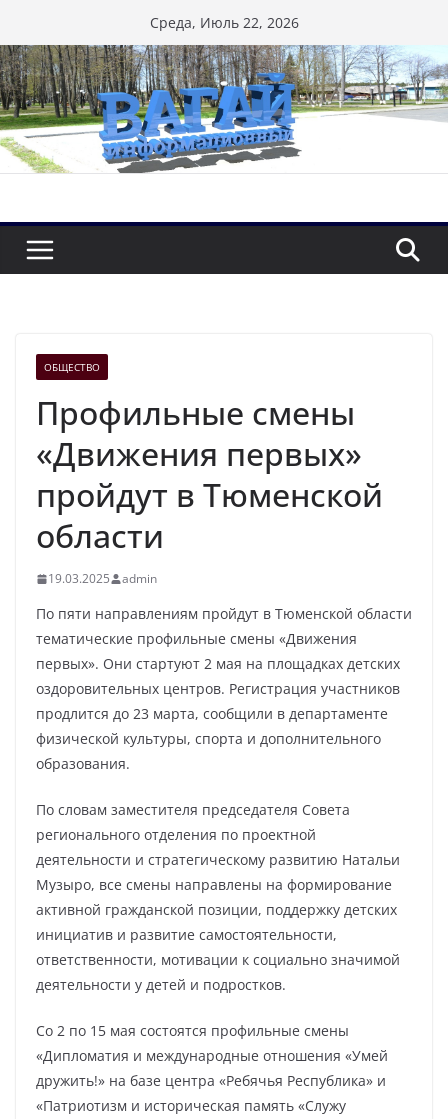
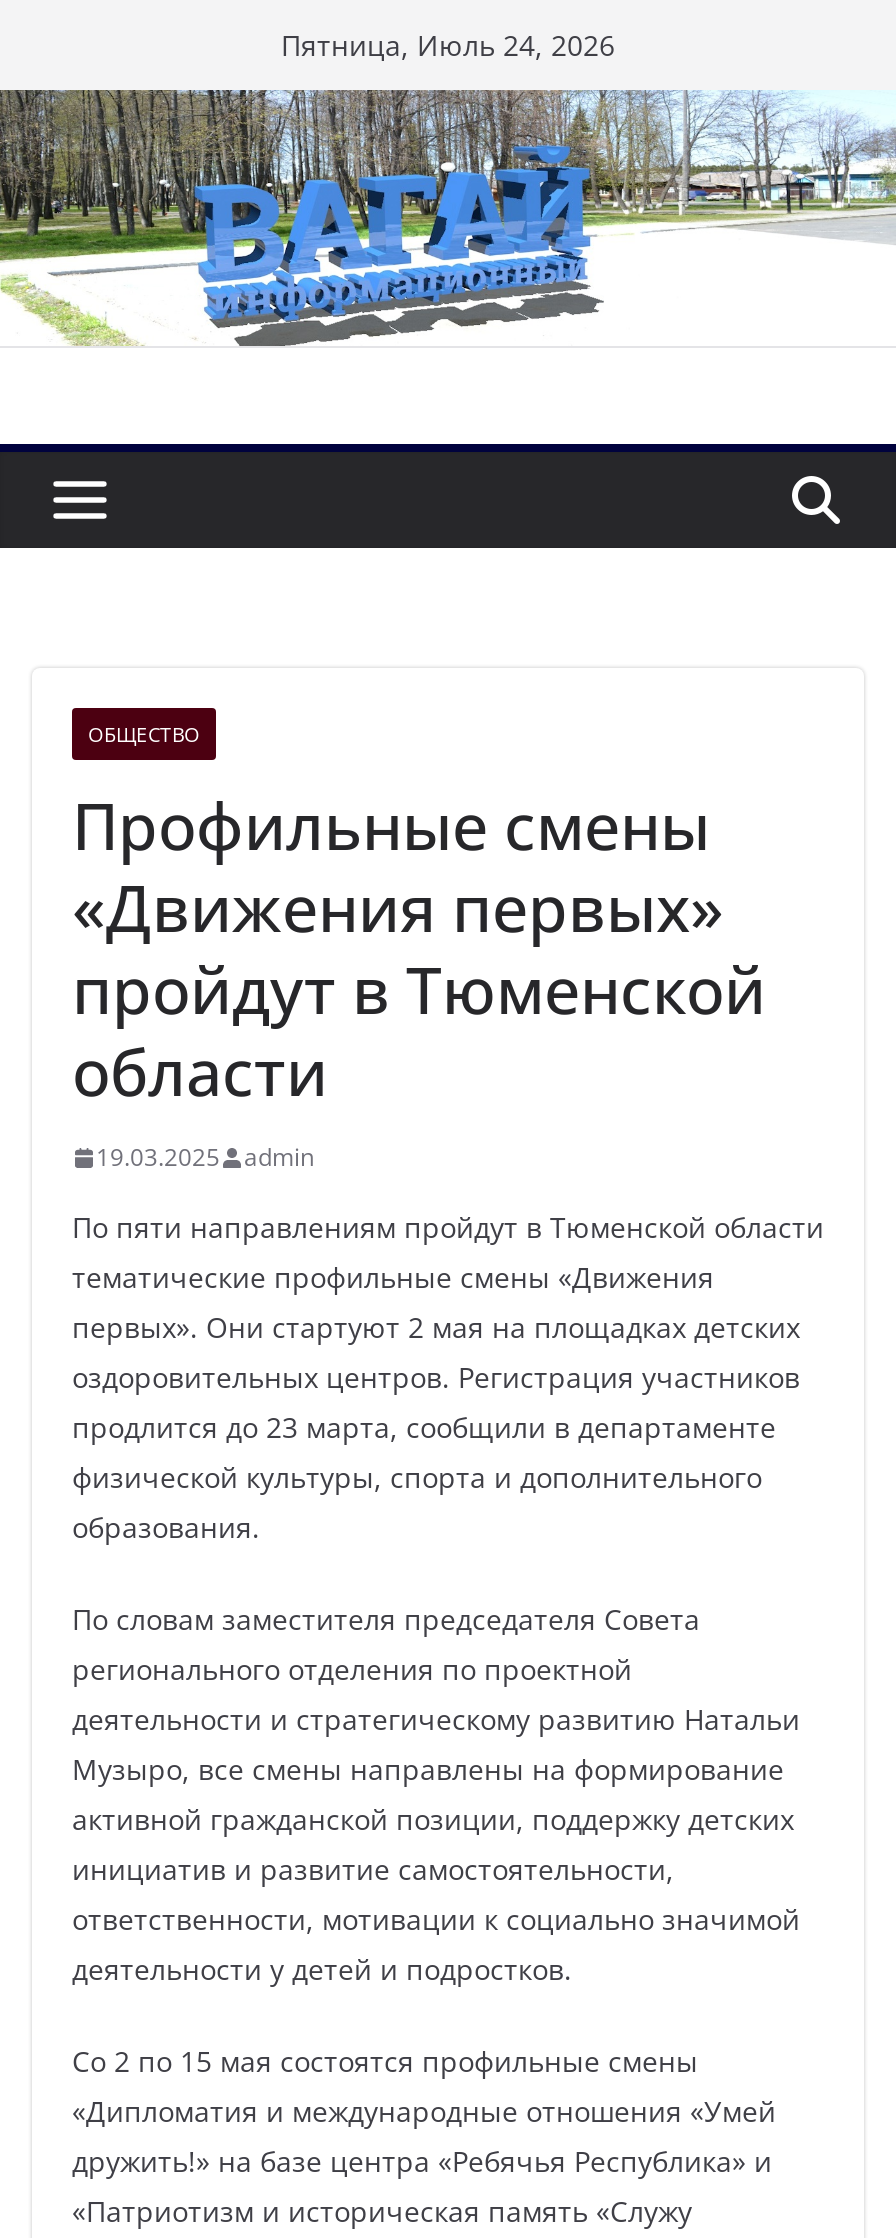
- Среда, Июль 22, 2026
+ Пятница, Июль 24, 2026
